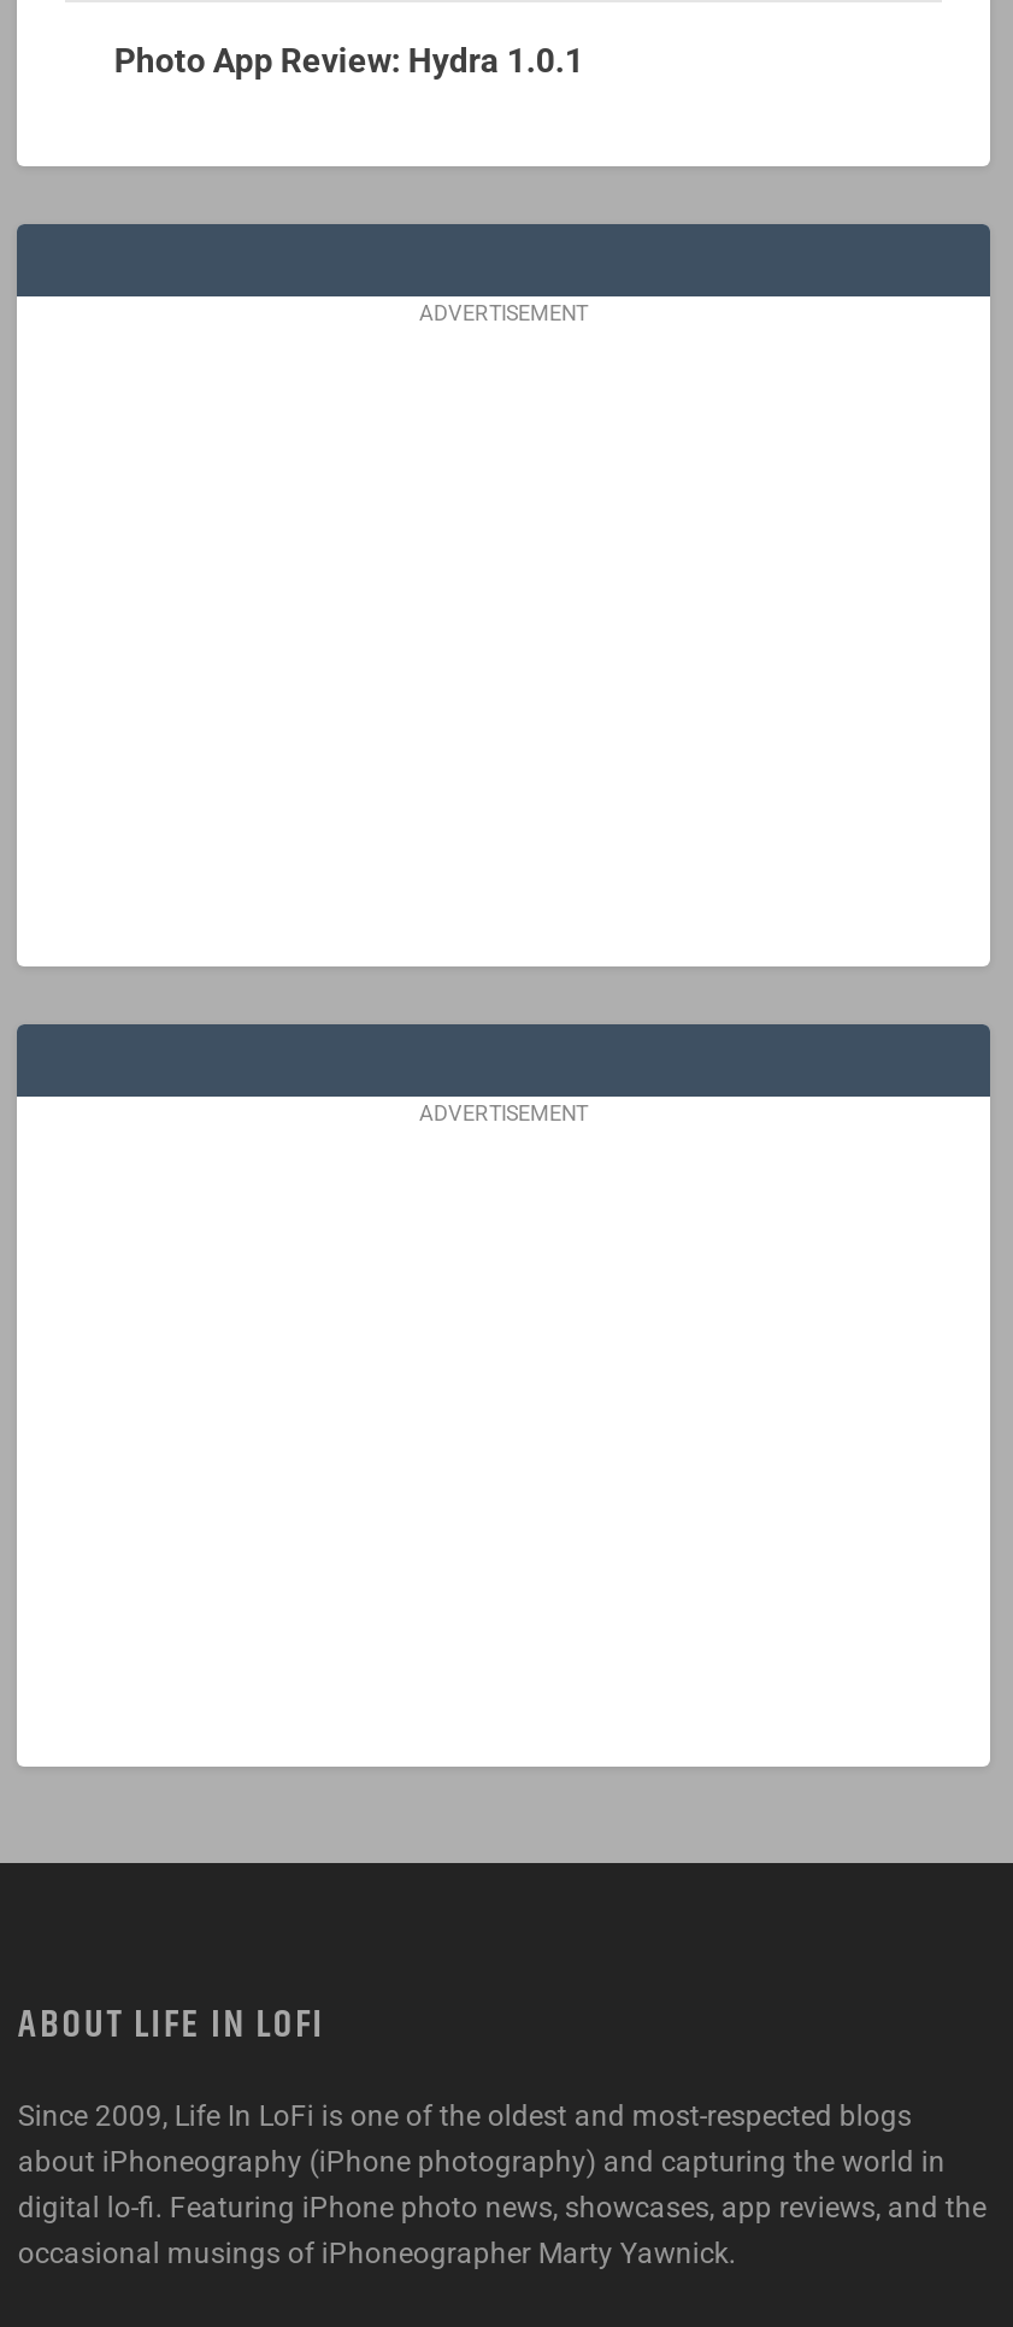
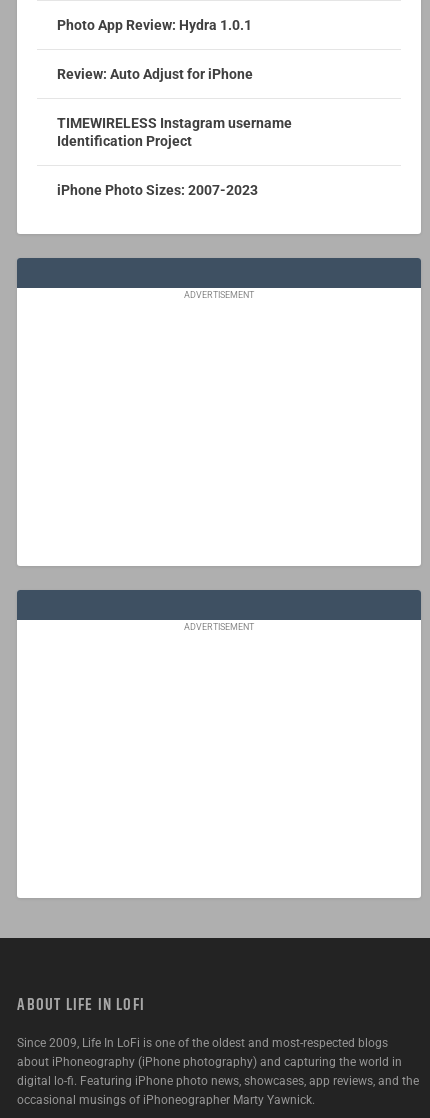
+ Review: Auto Adjust for iPhone
+ TIMEWIRELESS Instagram username
+ Identification Project
+ iPhone Photo Sizes: 2007-2023
